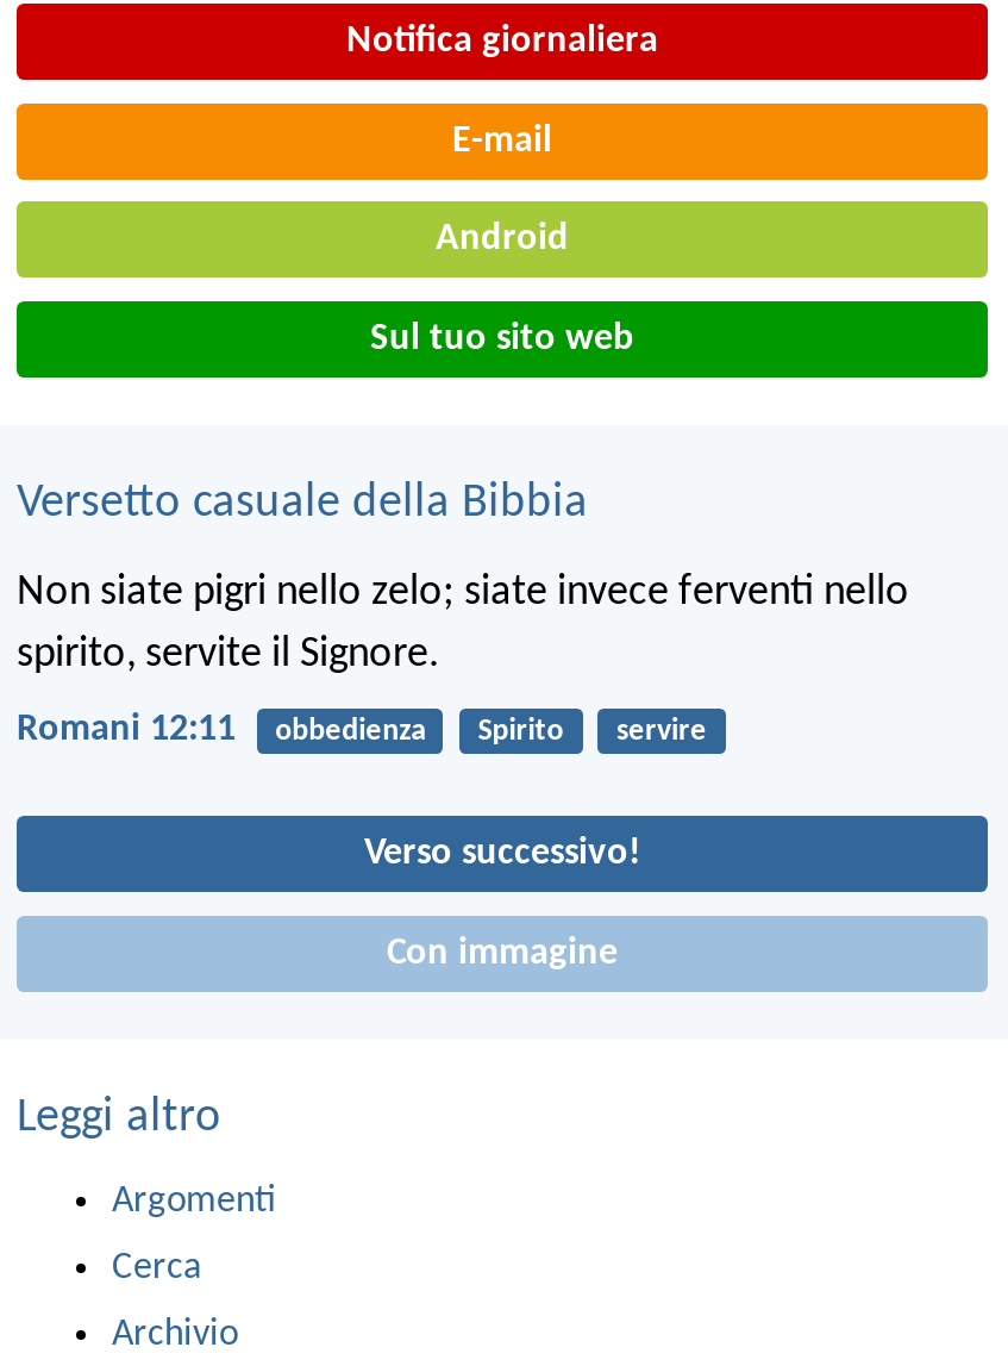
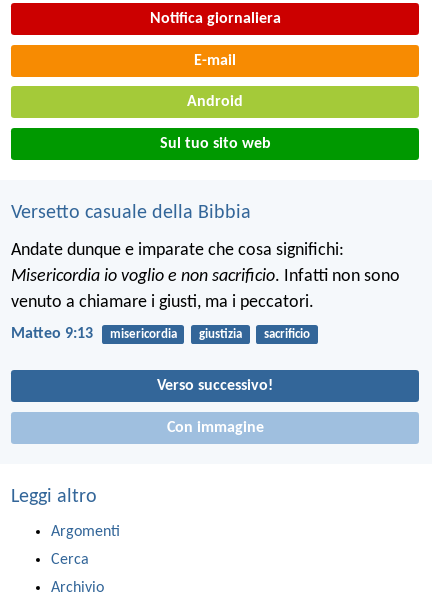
- Non siate pigri nello zelo; siate invece ferventi nello
- spirito, servite il Signore.
+ Andate dunque e imparate che cosa significhi:
+ Misericordia io voglio e non sacrificio. Infatti non sono
+ venuto a chiamare i giusti, ma i peccatori.

- Romani 12:11
- obbedienza
- Spirito
- servire
+ Matteo 9:13
+ misericordia
+ giustizia
+ sacrificio
